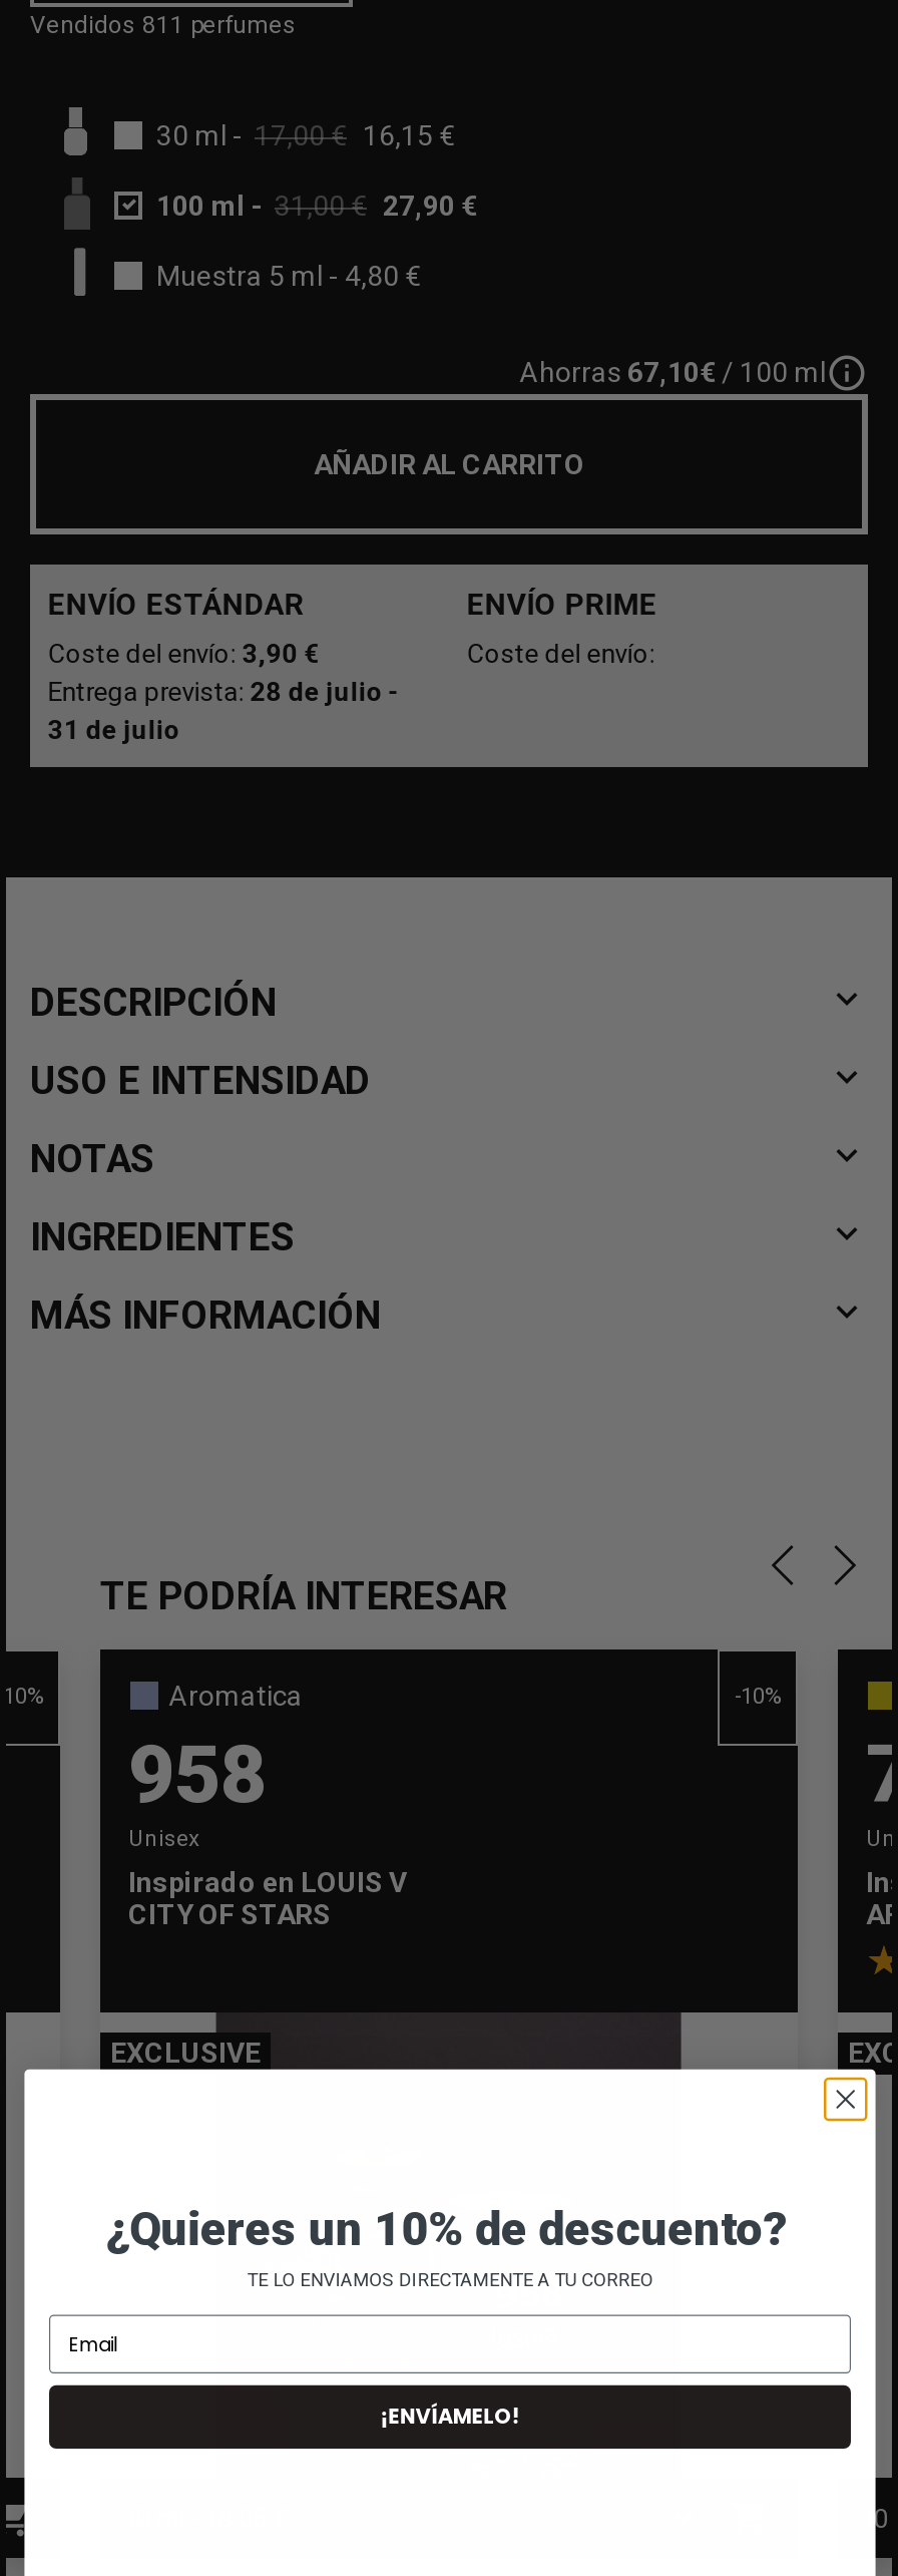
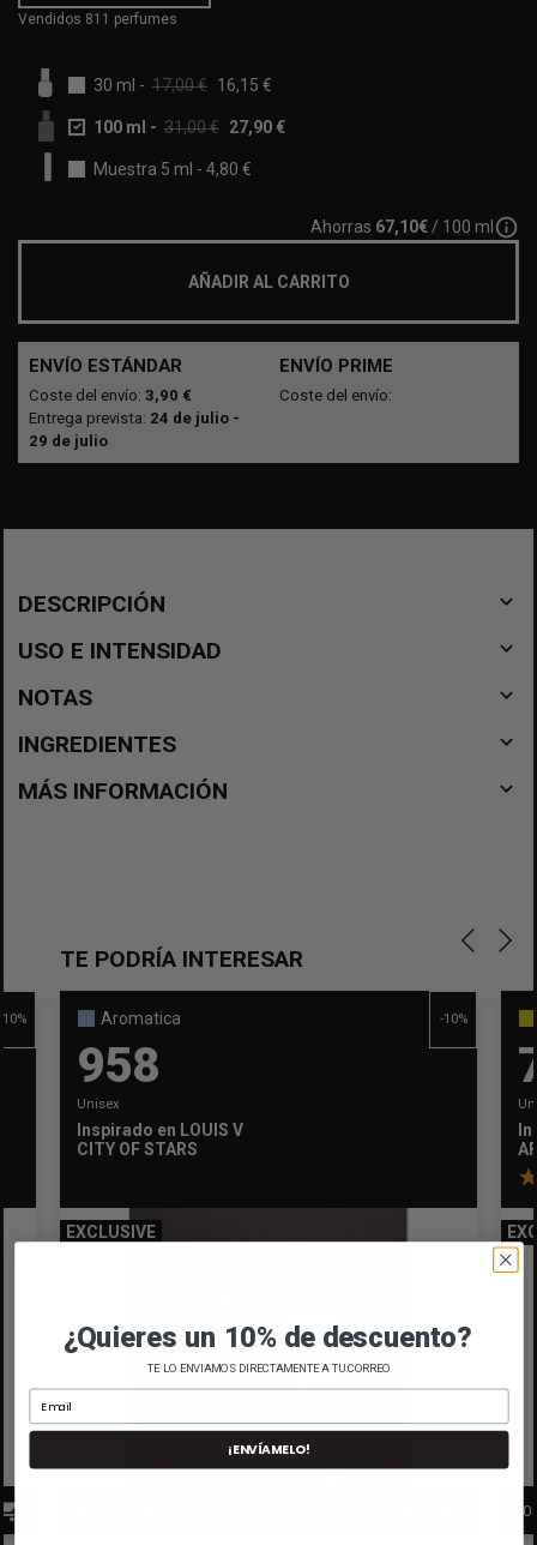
- Entrega prevista: 28 de julio -
+ Entrega prevista: 24 de julio -

- 31 de julio
+ 29 de julio
